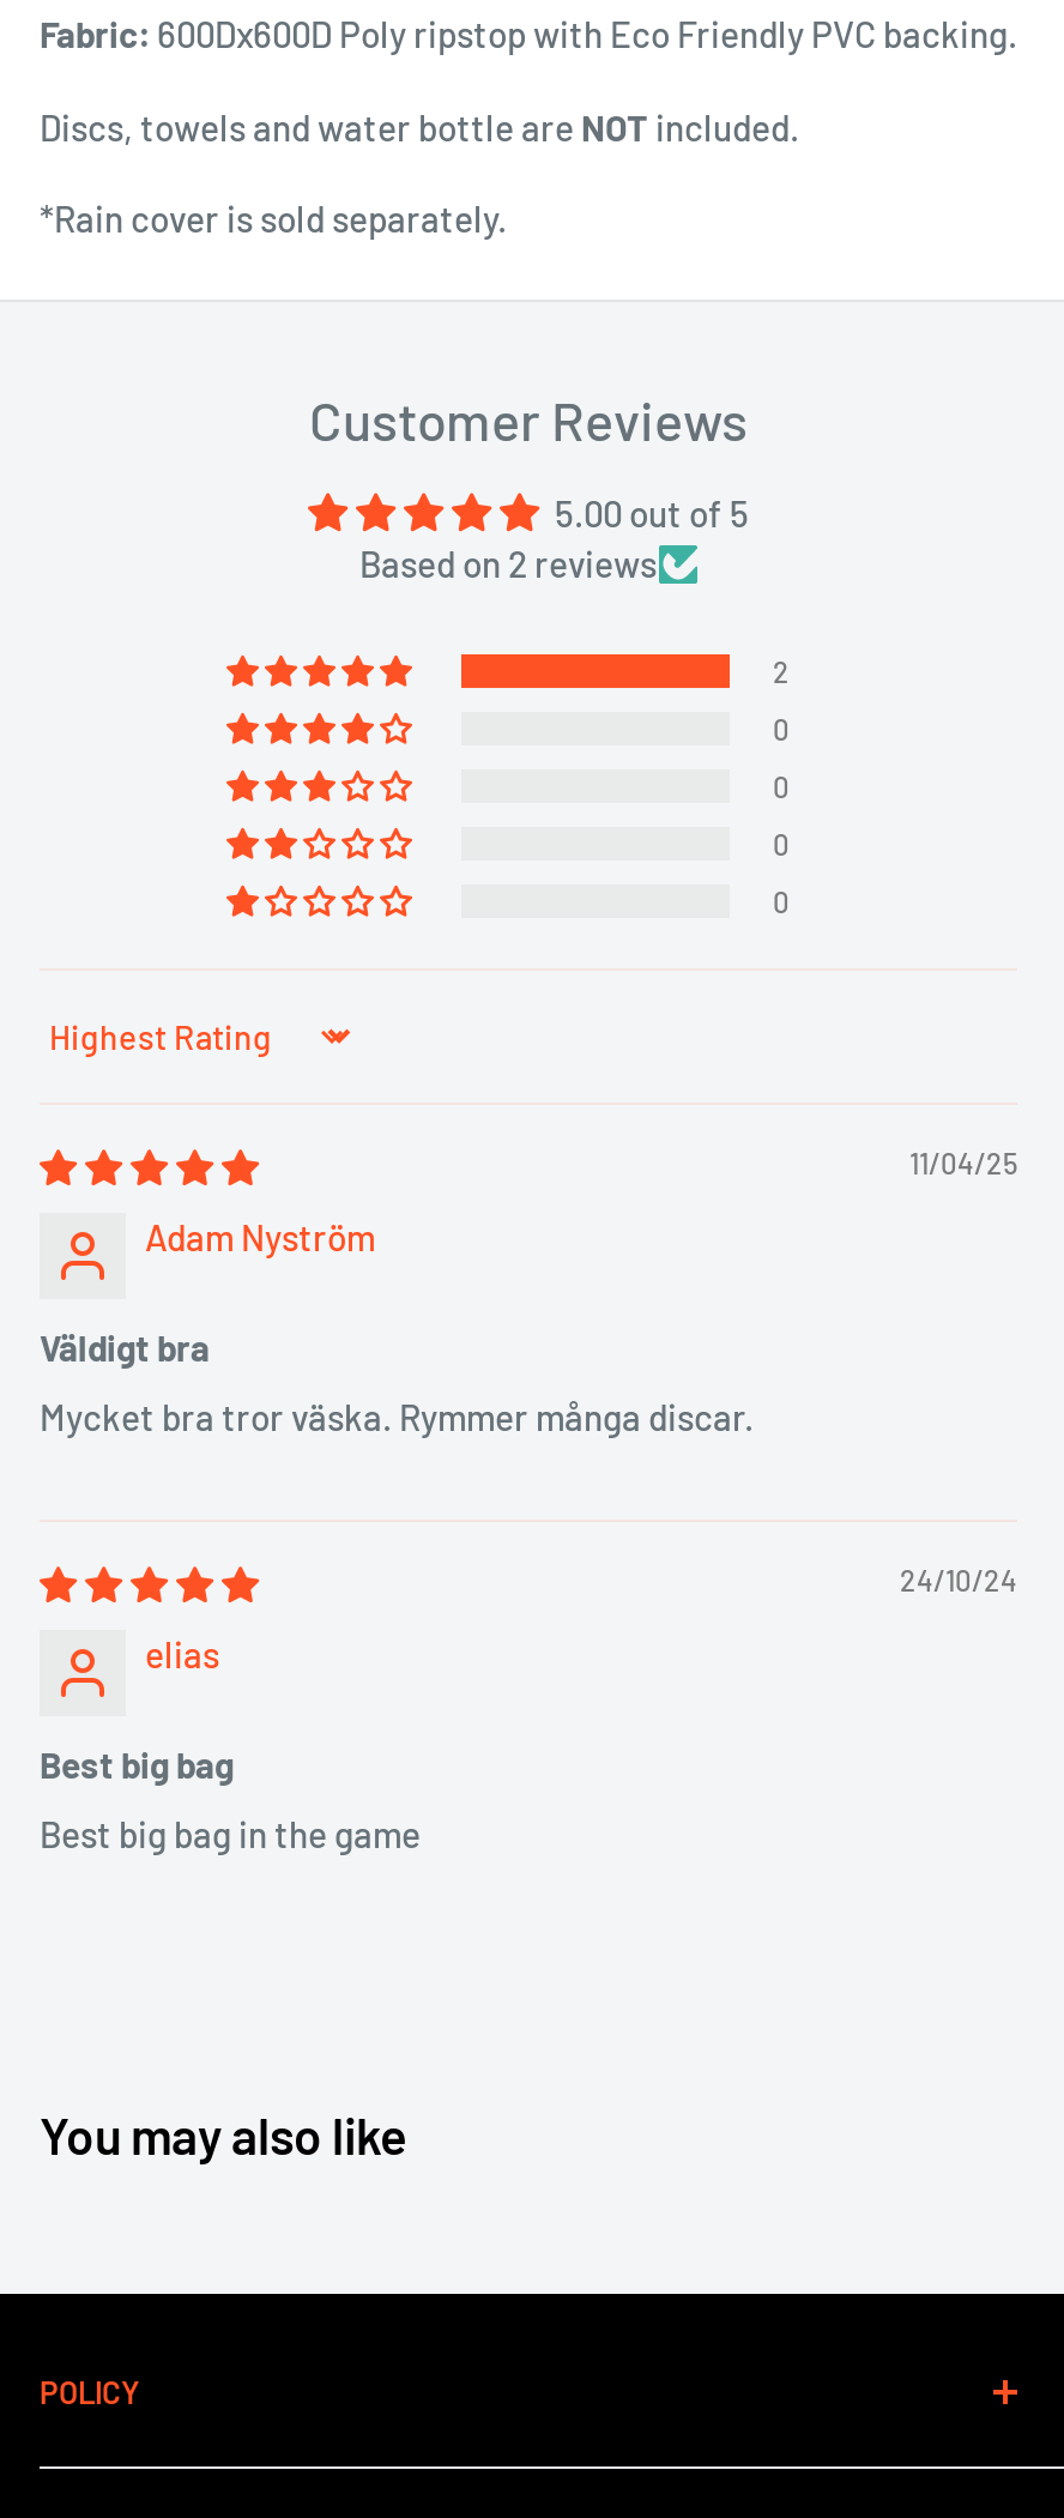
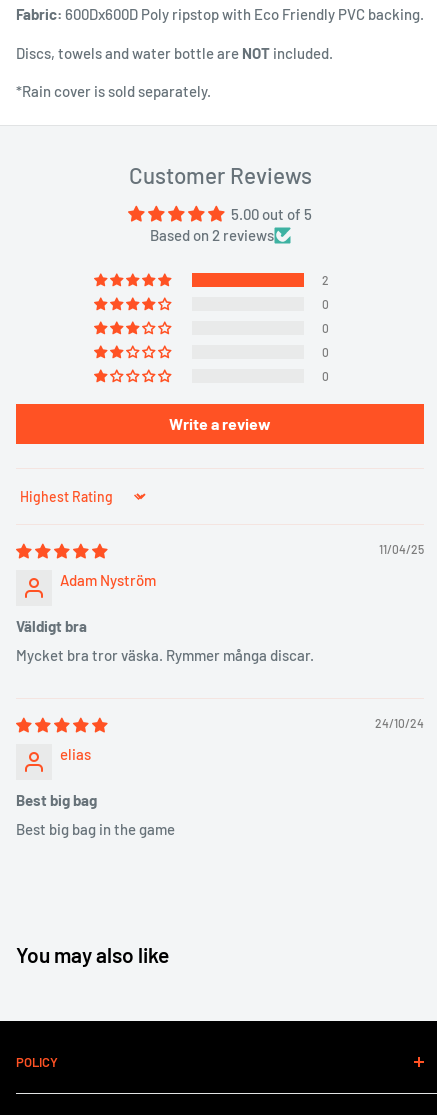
+ Write a review
